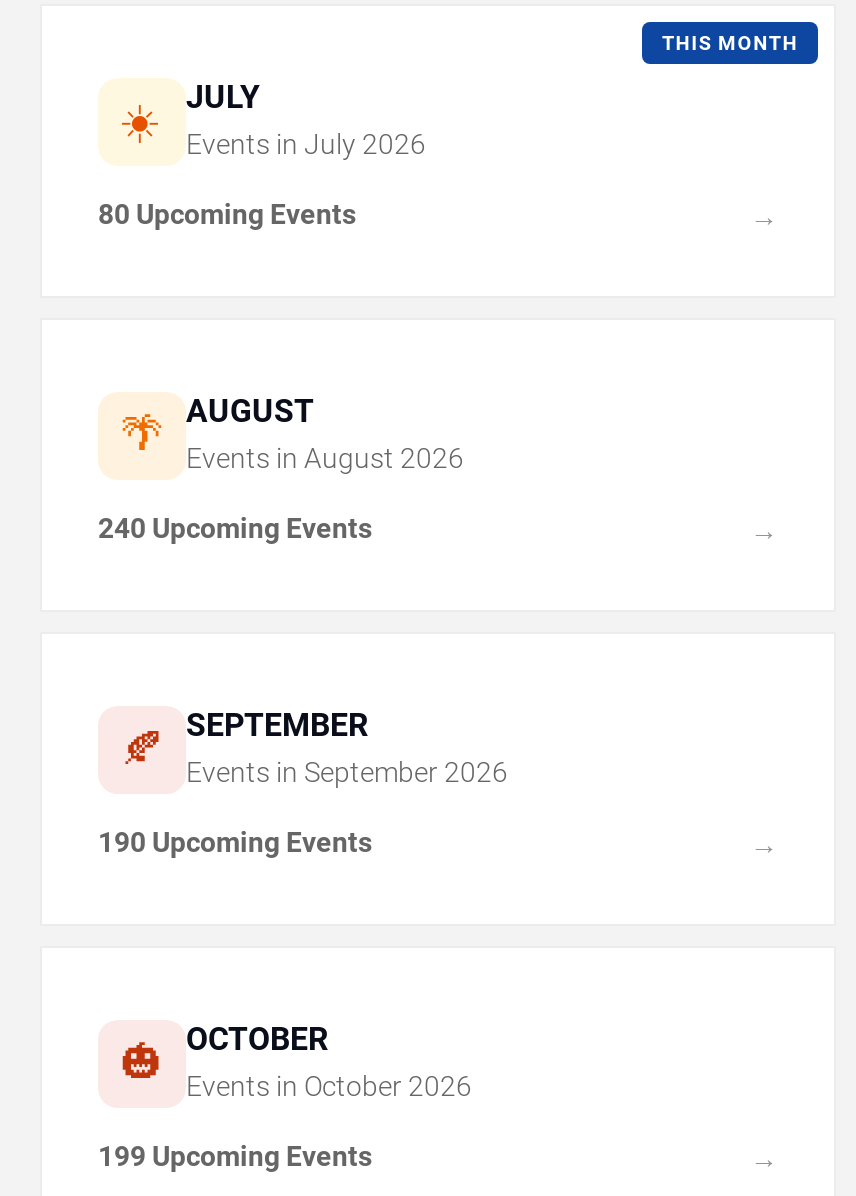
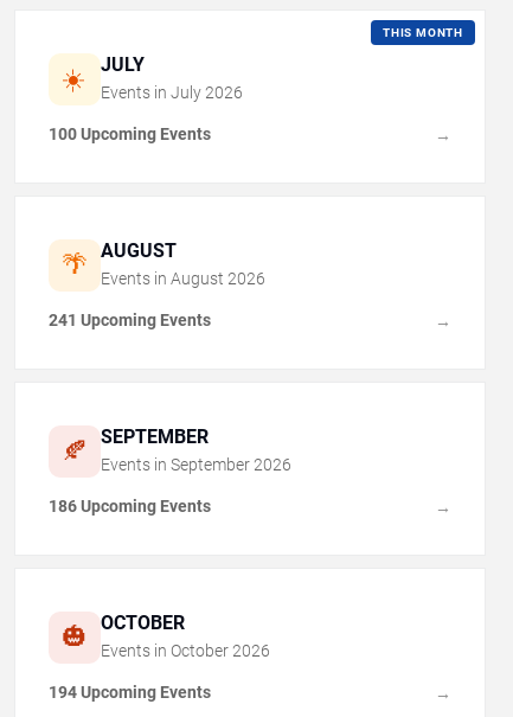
- 80 Upcoming Events
+ 100 Upcoming Events

- 240 Upcoming Events
+ 241 Upcoming Events

- 190 Upcoming Events
+ 186 Upcoming Events

- 199 Upcoming Events
+ 194 Upcoming Events
